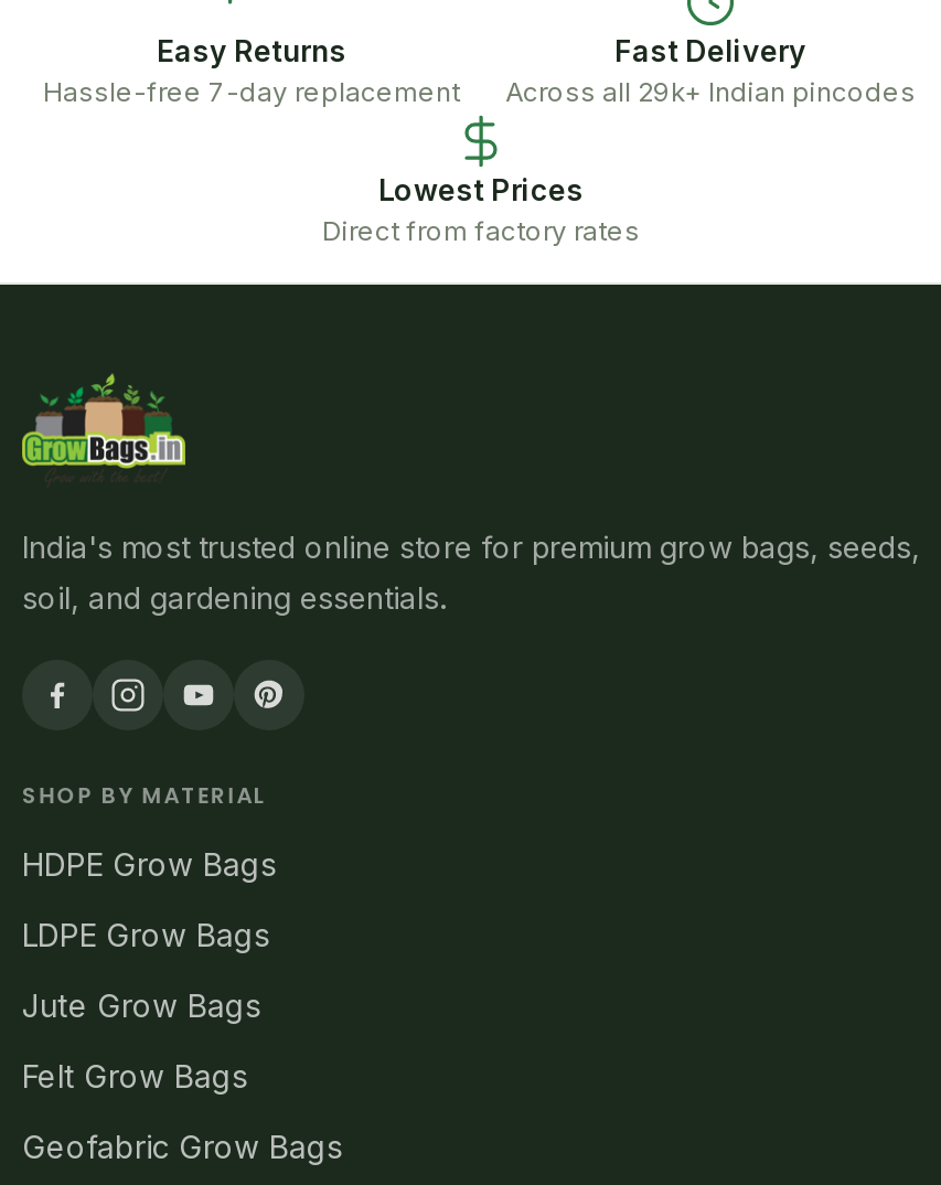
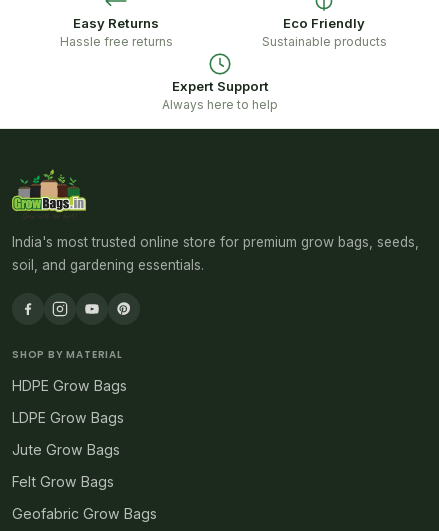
- Fast Delivery
- Across all 29k+ Indian pincodes
+ Eco Friendly
+ Sustainable products

- Hassle-free 7-day replacement
+ Hassle free returns

- Lowest Prices
- Direct from factory rates
+ Expert Support
+ Always here to help
